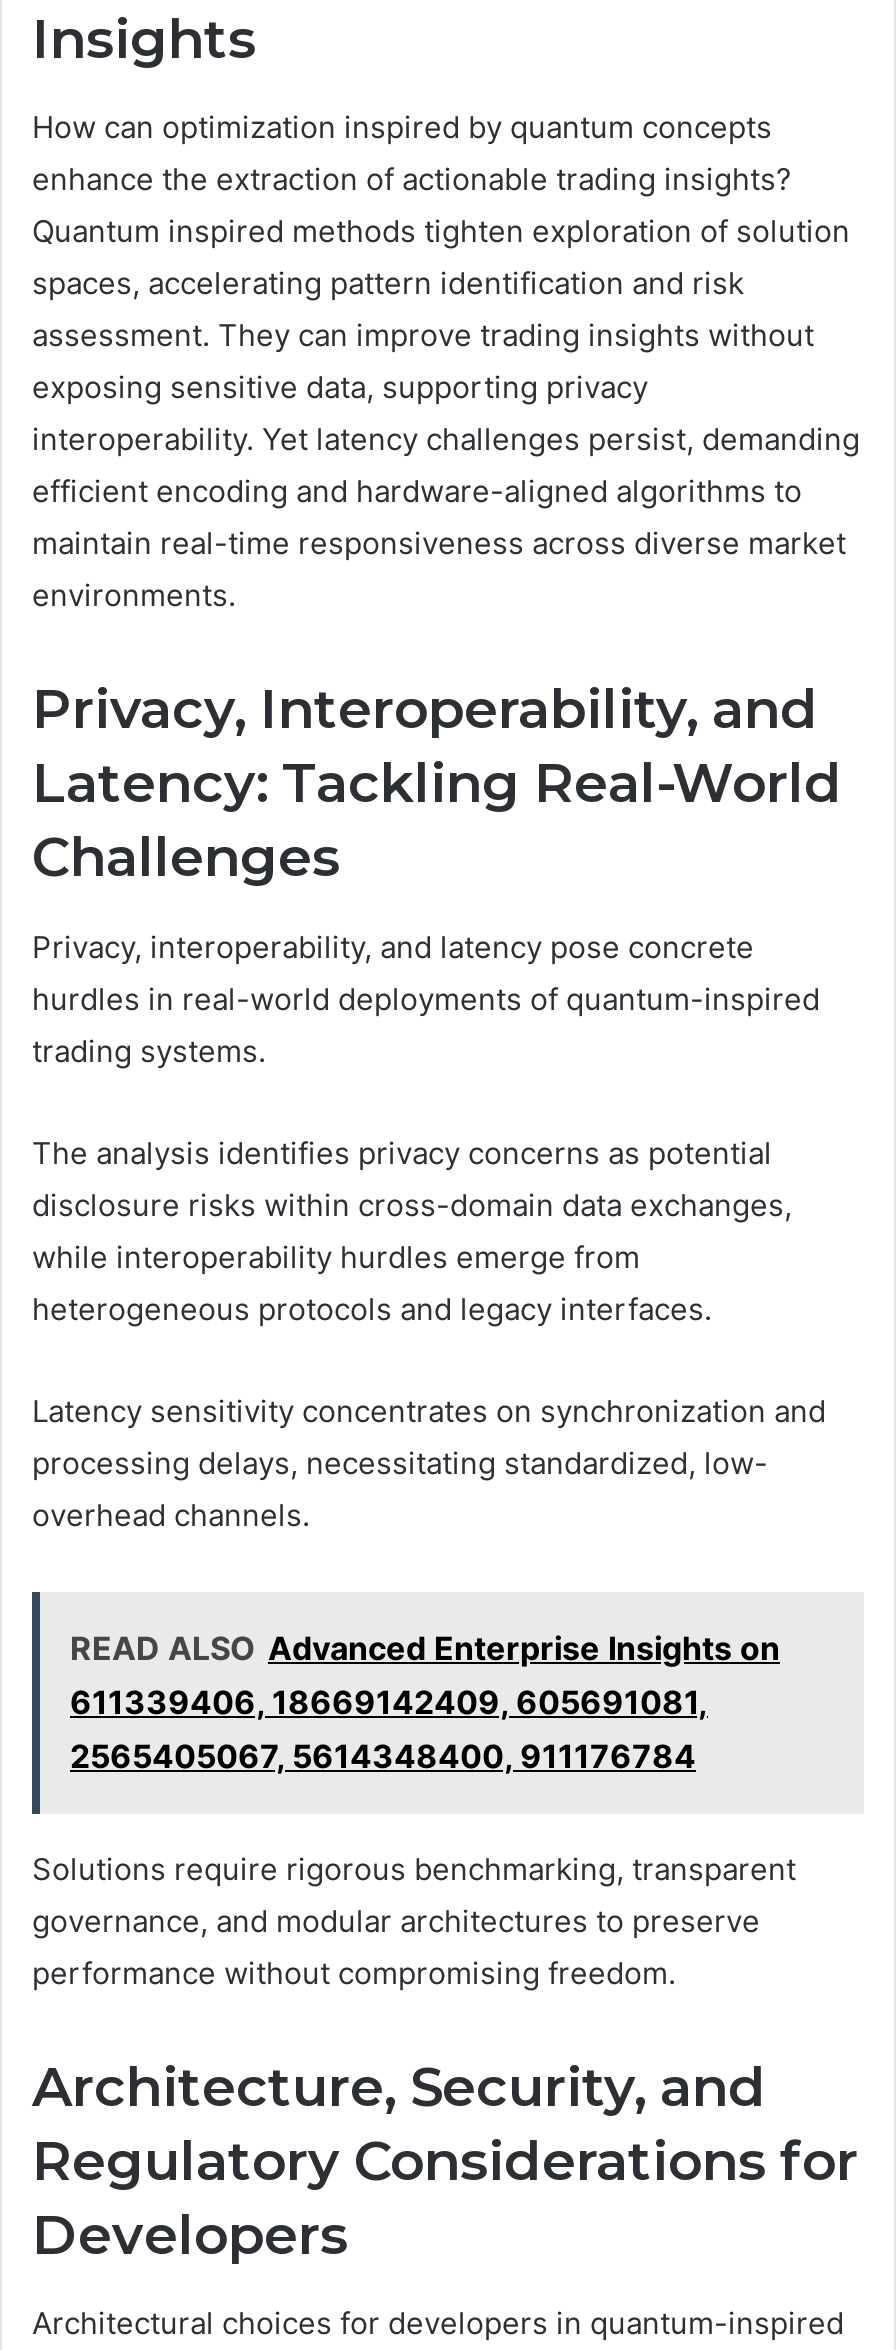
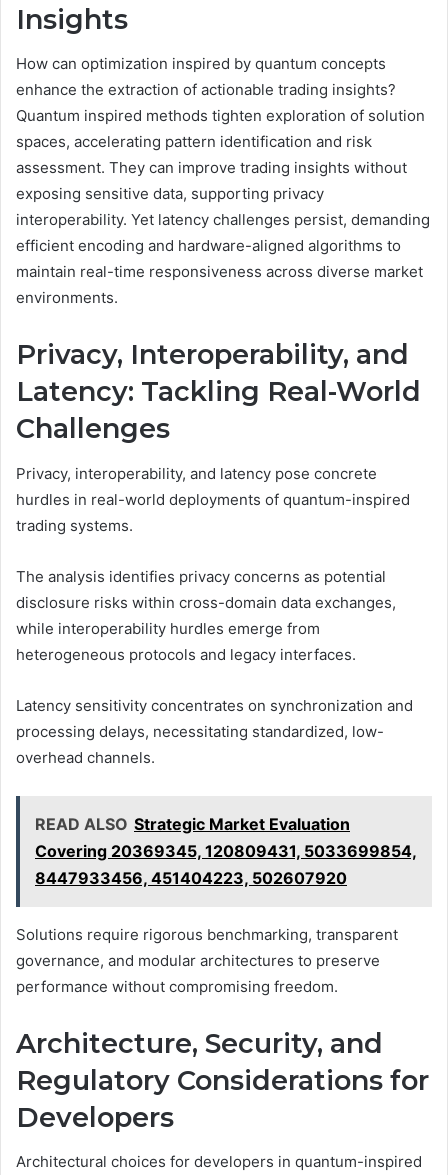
- READ ALSO Advanced Enterprise Insights on
- 611339406, 18669142409, 605691081,
- 2565405067, 5614348400, 911176784
+ READ ALSO Strategic Market Evaluation
+ Covering 20369345, 120809431, 5033699854,
+ 8447933456, 451404223, 502607920
